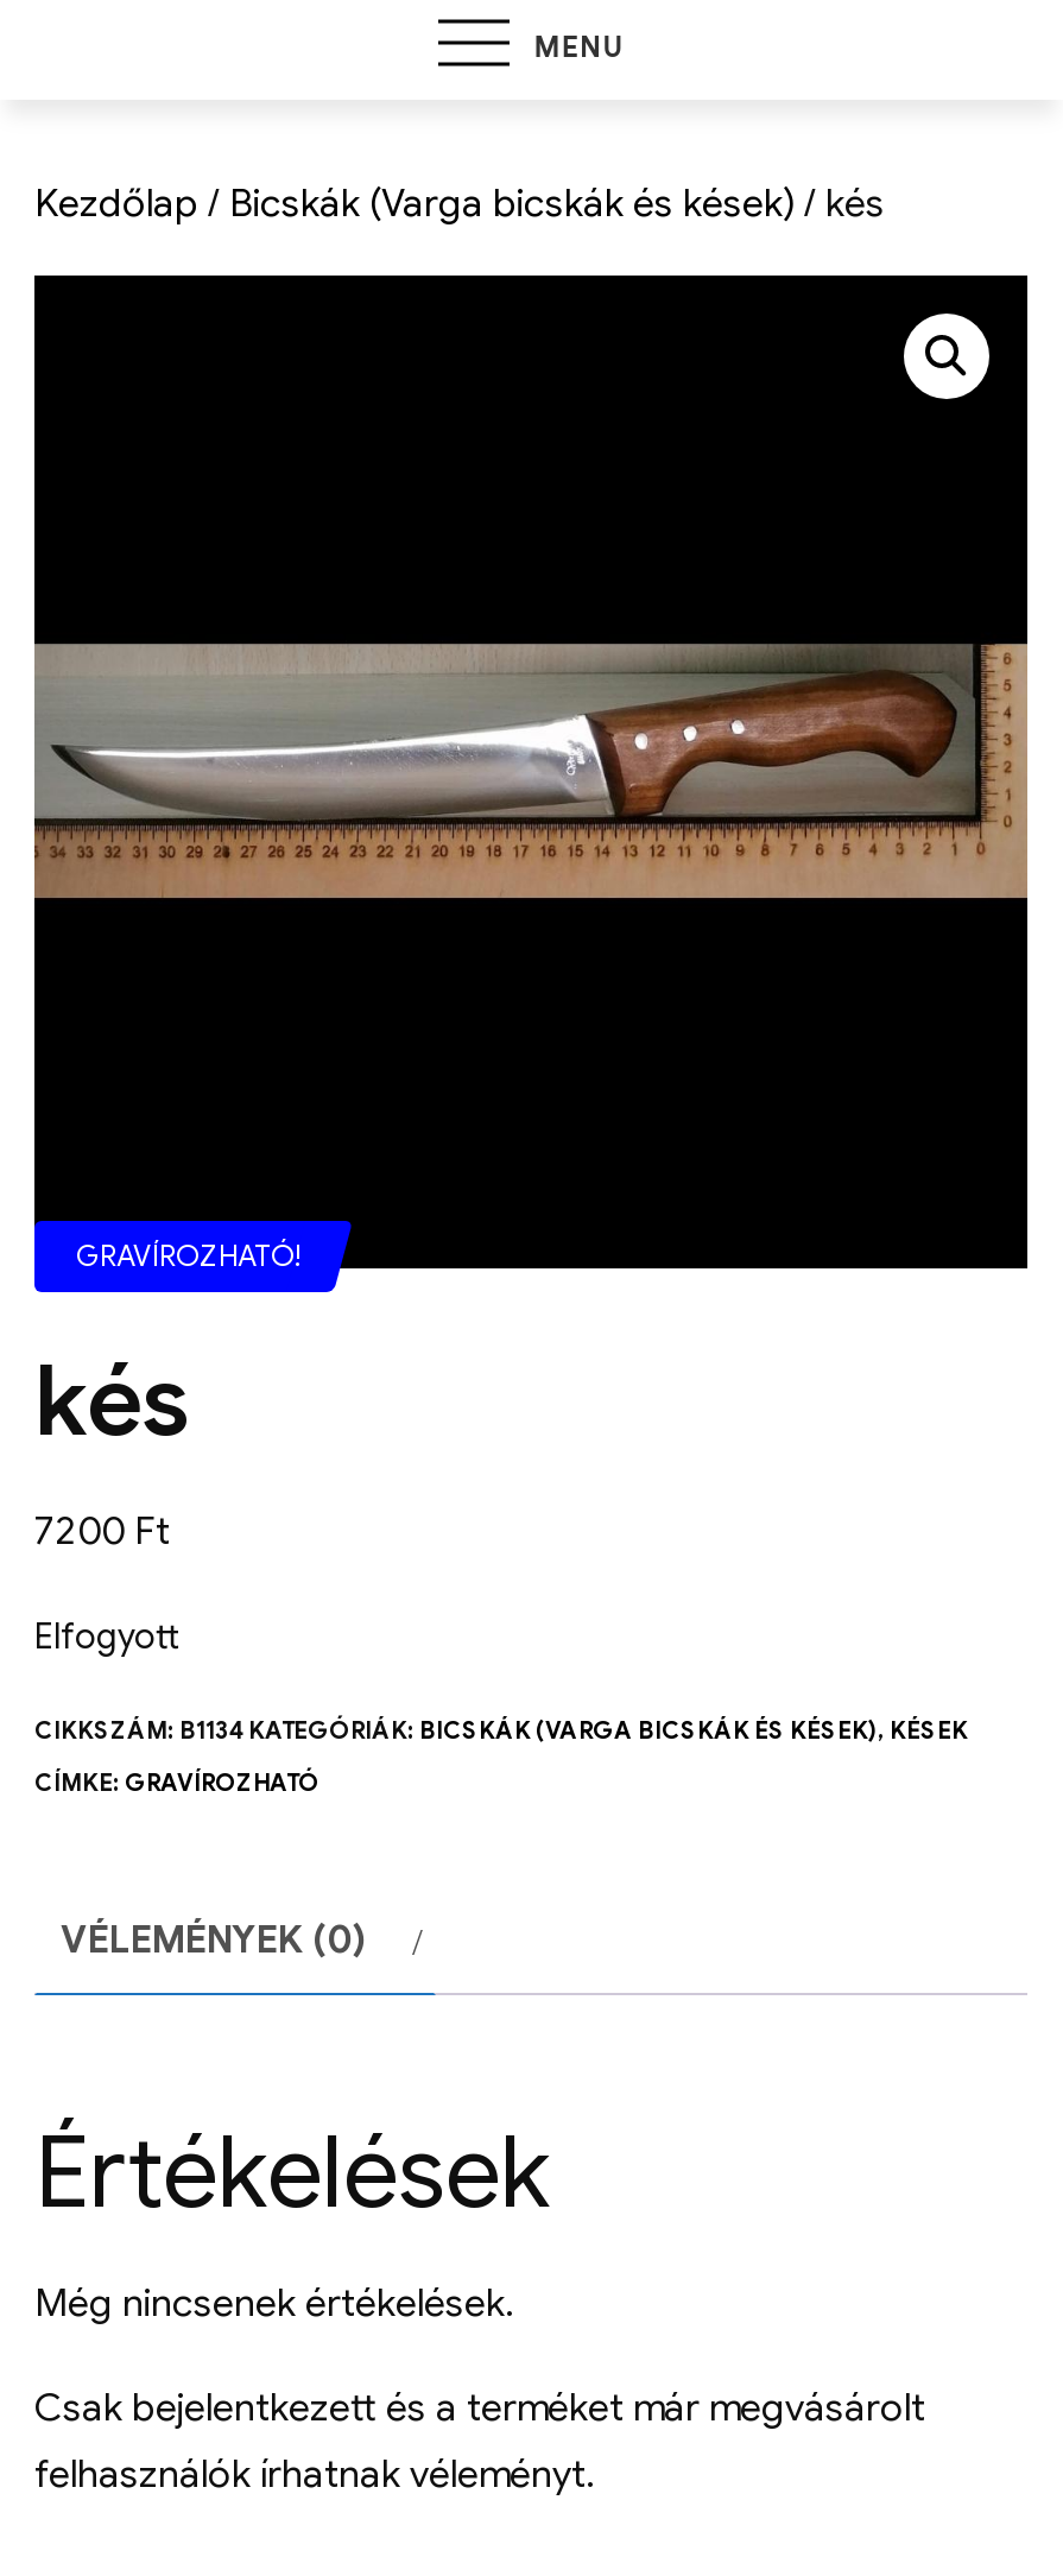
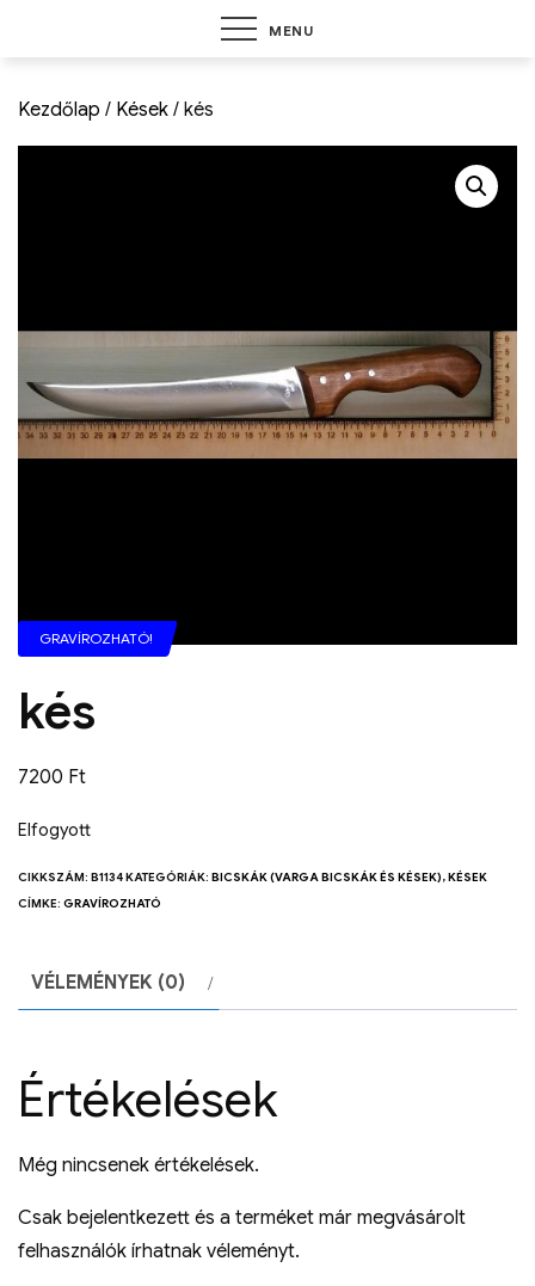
- Kezdőlap / Bicskák (Varga bicskák és kések) / kés
+ Kezdőlap / Kések / kés
